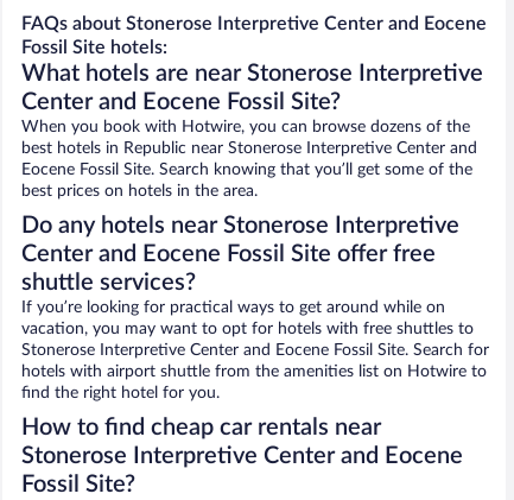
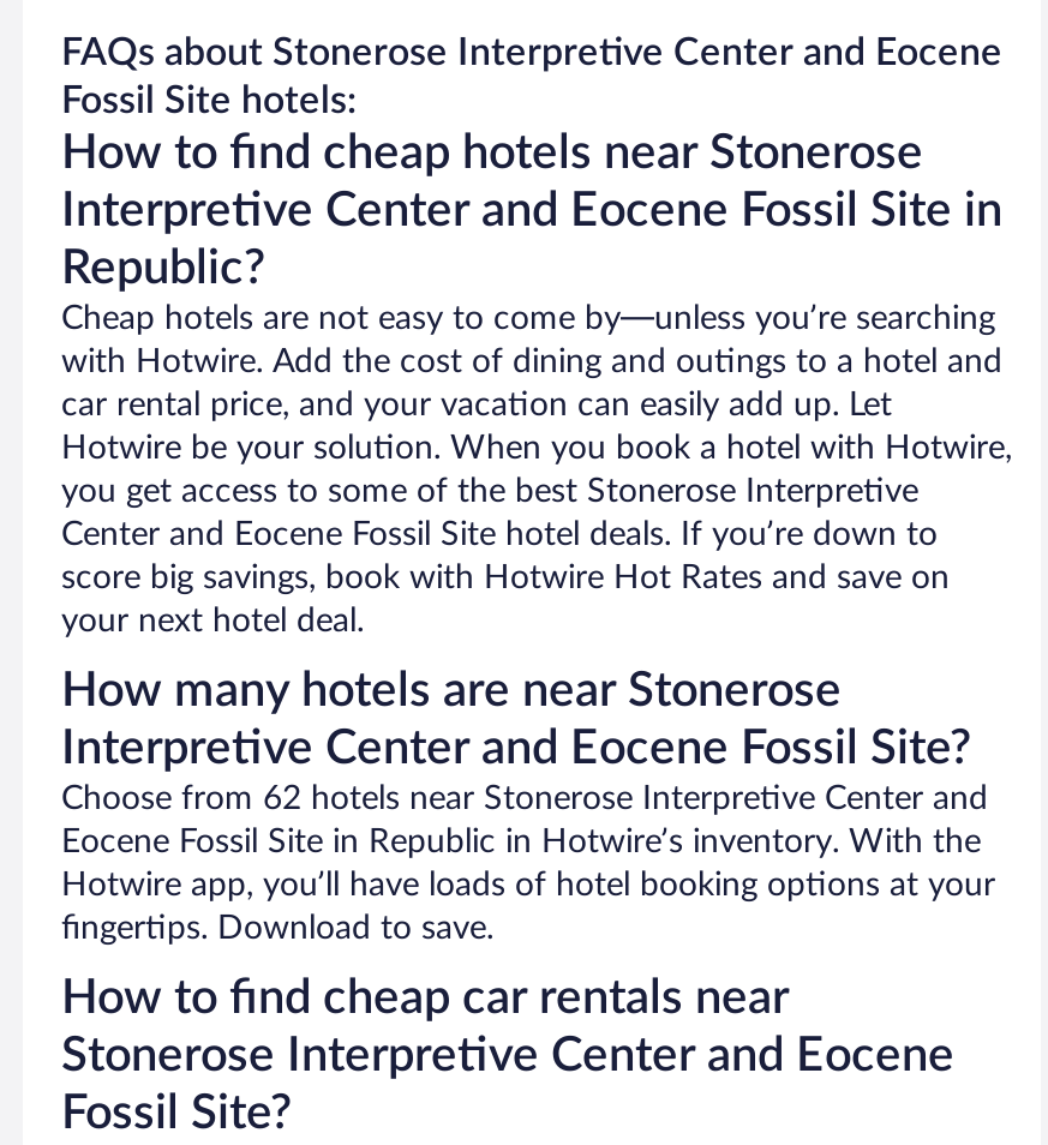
- What hotels are near Stonerose Interpretive
- Center and Eocene Fossil Site?
- When you book with Hotwire, you can browse dozens of the
- best hotels in Republic near Stonerose Interpretive Center and
- Eocene Fossil Site. Search knowing that you’ll get some of the
- best prices on hotels in the area.
+ How to find cheap hotels near Stonerose
+ Interpretive Center and Eocene Fossil Site in
+ Republic?
+ Cheap hotels are not easy to come by—unless you’re searching
+ with Hotwire. Add the cost of dining and outings to a hotel and
+ car rental price, and your vacation can easily add up. Let
+ Hotwire be your solution. When you book a hotel with Hotwire,
+ you get access to some of the best Stonerose Interpretive
+ Center and Eocene Fossil Site hotel deals. If you’re down to
+ score big savings, book with Hotwire Hot Rates and save on
+ your next hotel deal.

- Do any hotels near Stonerose Interpretive
- Center and Eocene Fossil Site offer free
- shuttle services?
- If you’re looking for practical ways to get around while on
- vacation, you may want to opt for hotels with free shuttles to
- Stonerose Interpretive Center and Eocene Fossil Site. Search for
- hotels with airport shuttle from the amenities list on Hotwire to
- find the right hotel for you.
+ How many hotels are near Stonerose
+ Interpretive Center and Eocene Fossil Site?
+ Choose from 62 hotels near Stonerose Interpretive Center and
+ Eocene Fossil Site in Republic in Hotwire’s inventory. With the
+ Hotwire app, you’ll have loads of hotel booking options at your
+ fingertips. Download to save.
